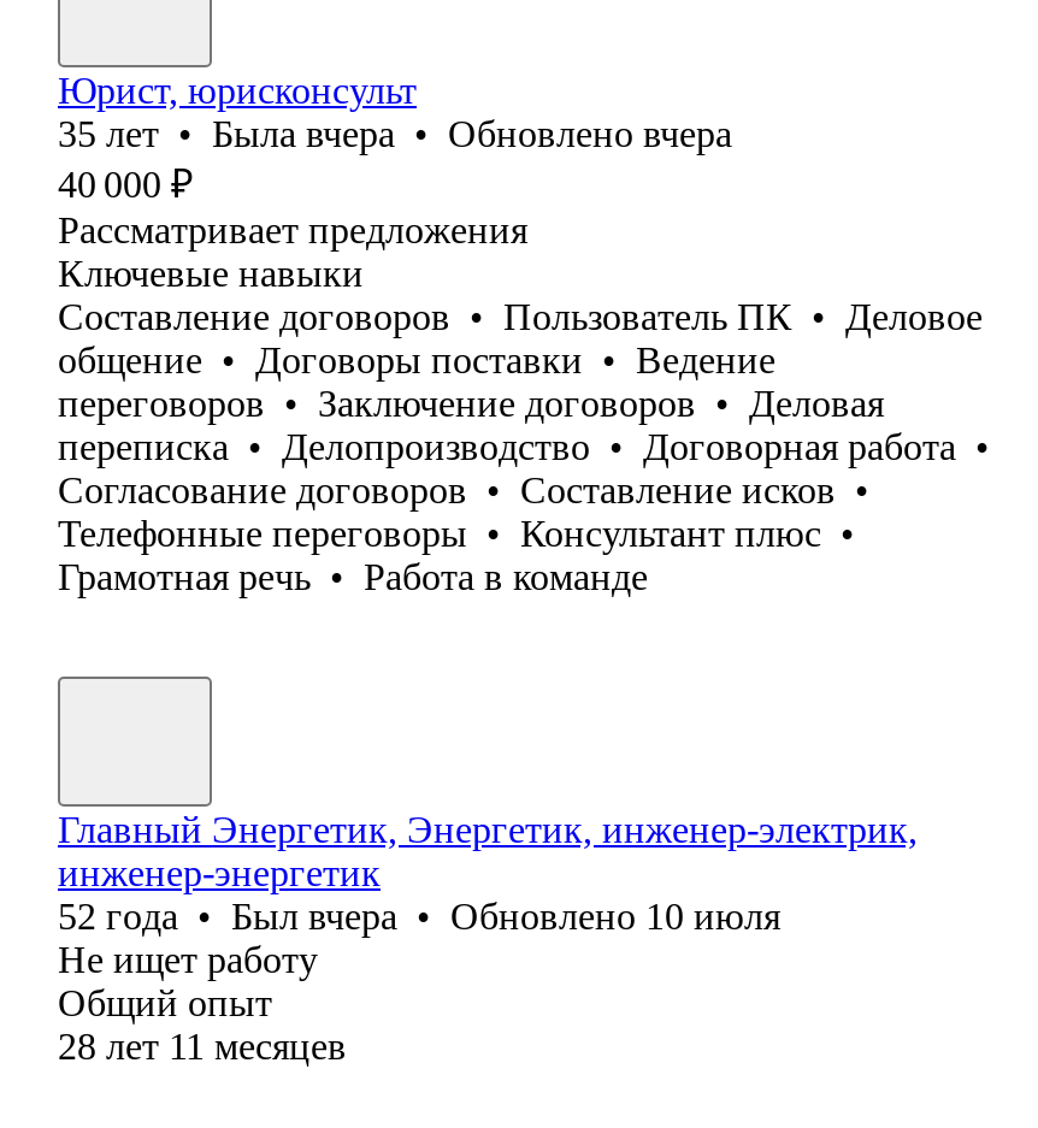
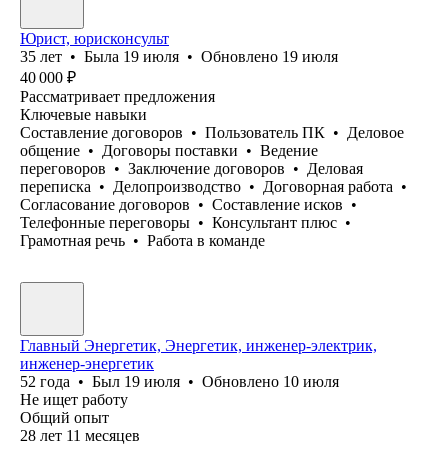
- 35 лет • Была вчера • Обновлено вчера
+ 35 лет • Была 19 июля • Обновлено 19 июля

- 52 года • Был вчера • Обновлено 10 июля
+ 52 года • Был 19 июля • Обновлено 10 июля
